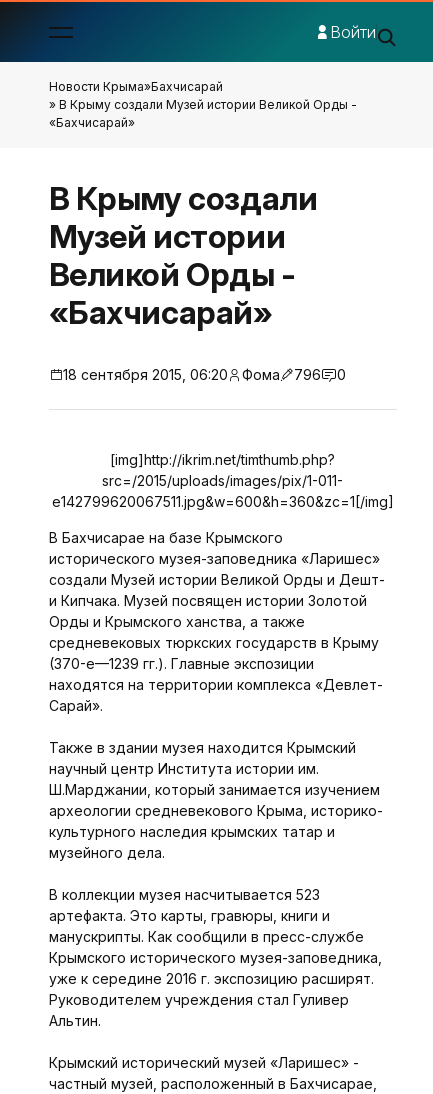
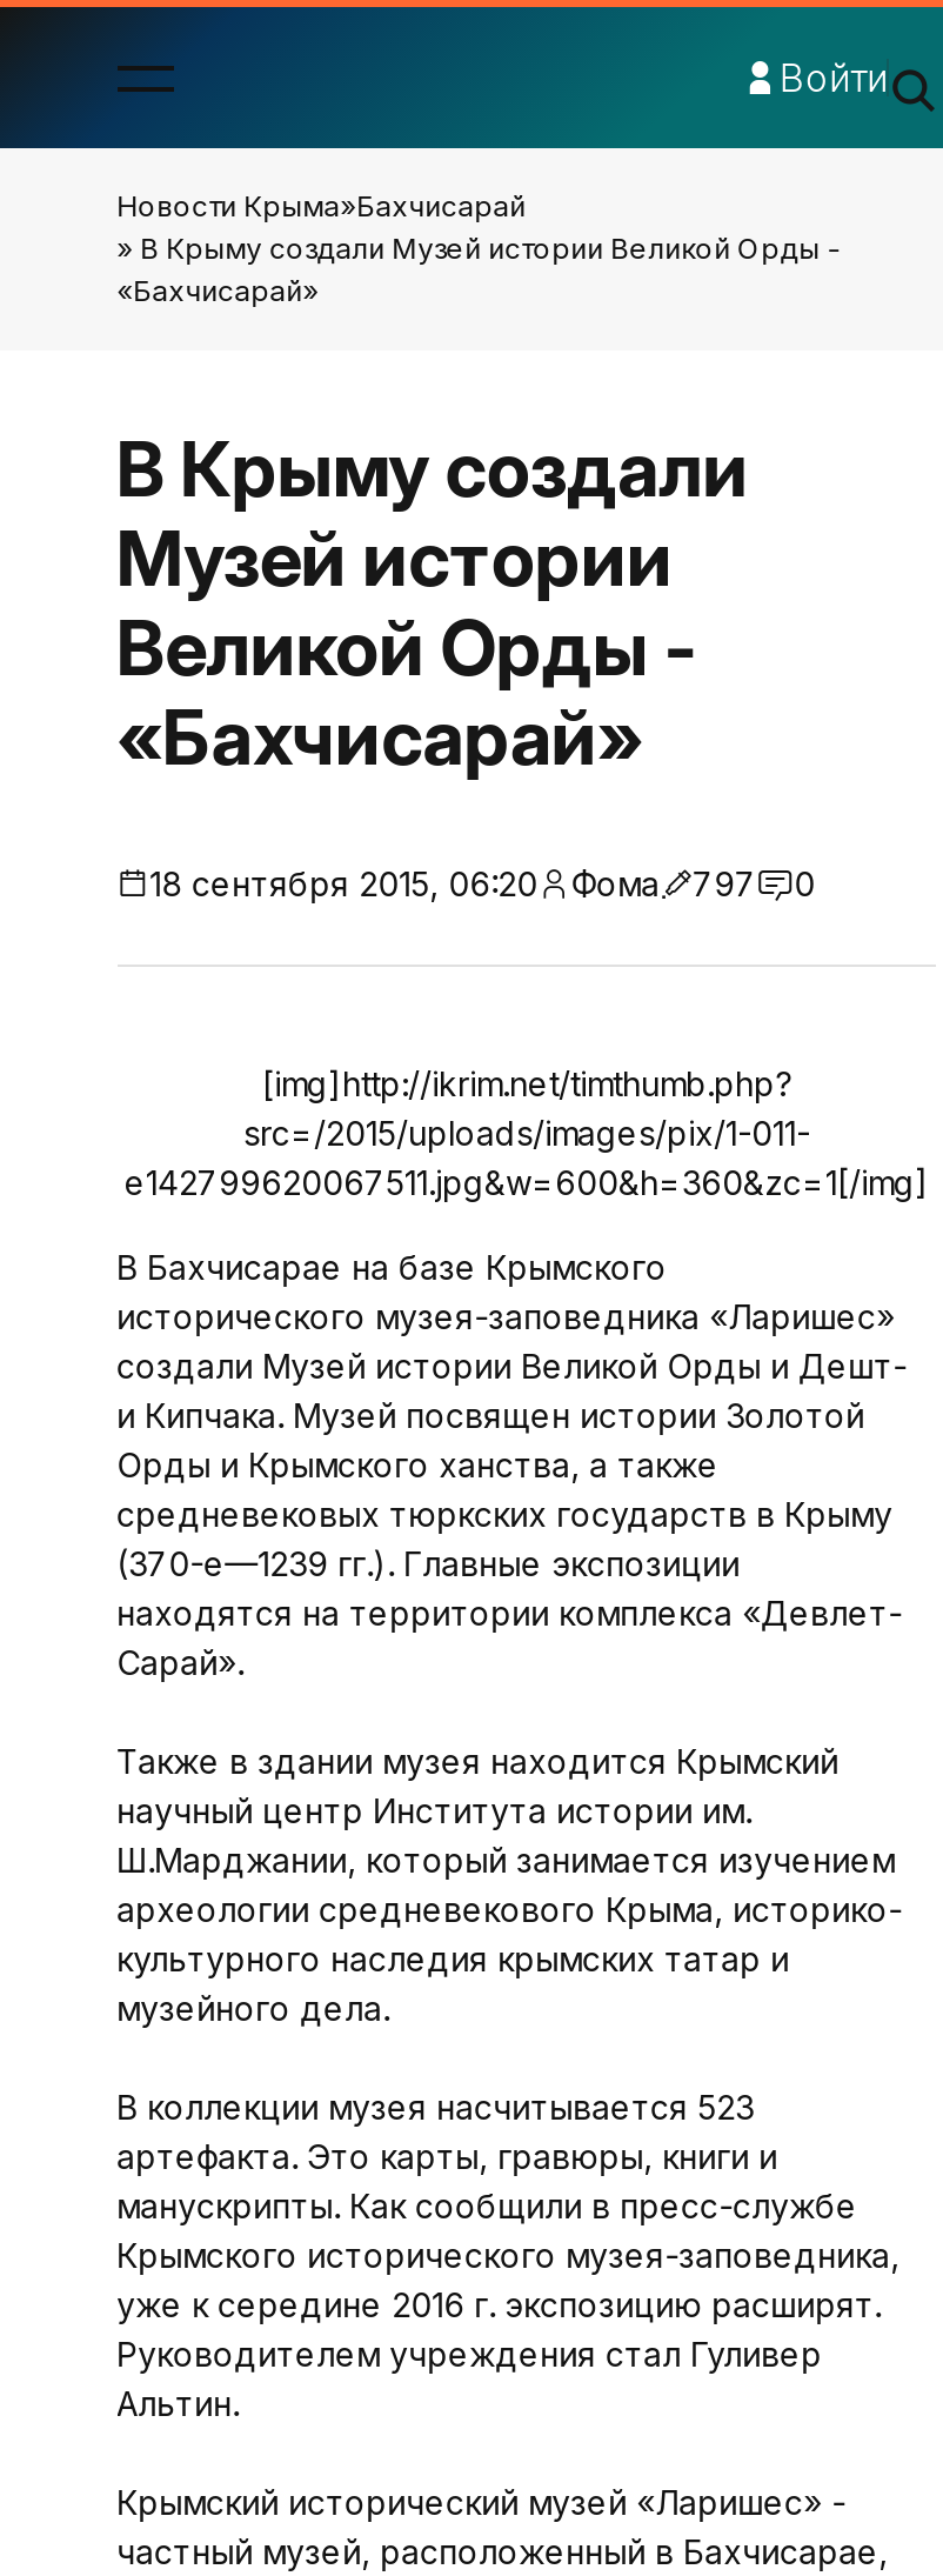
- 18 сентября 2015, 06:20 Фома 796 0
+ 18 сентября 2015, 06:20 Фома 797 0
